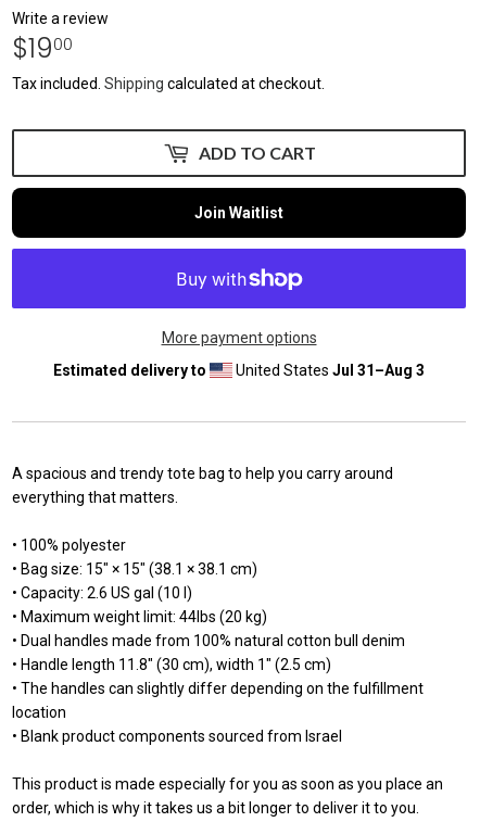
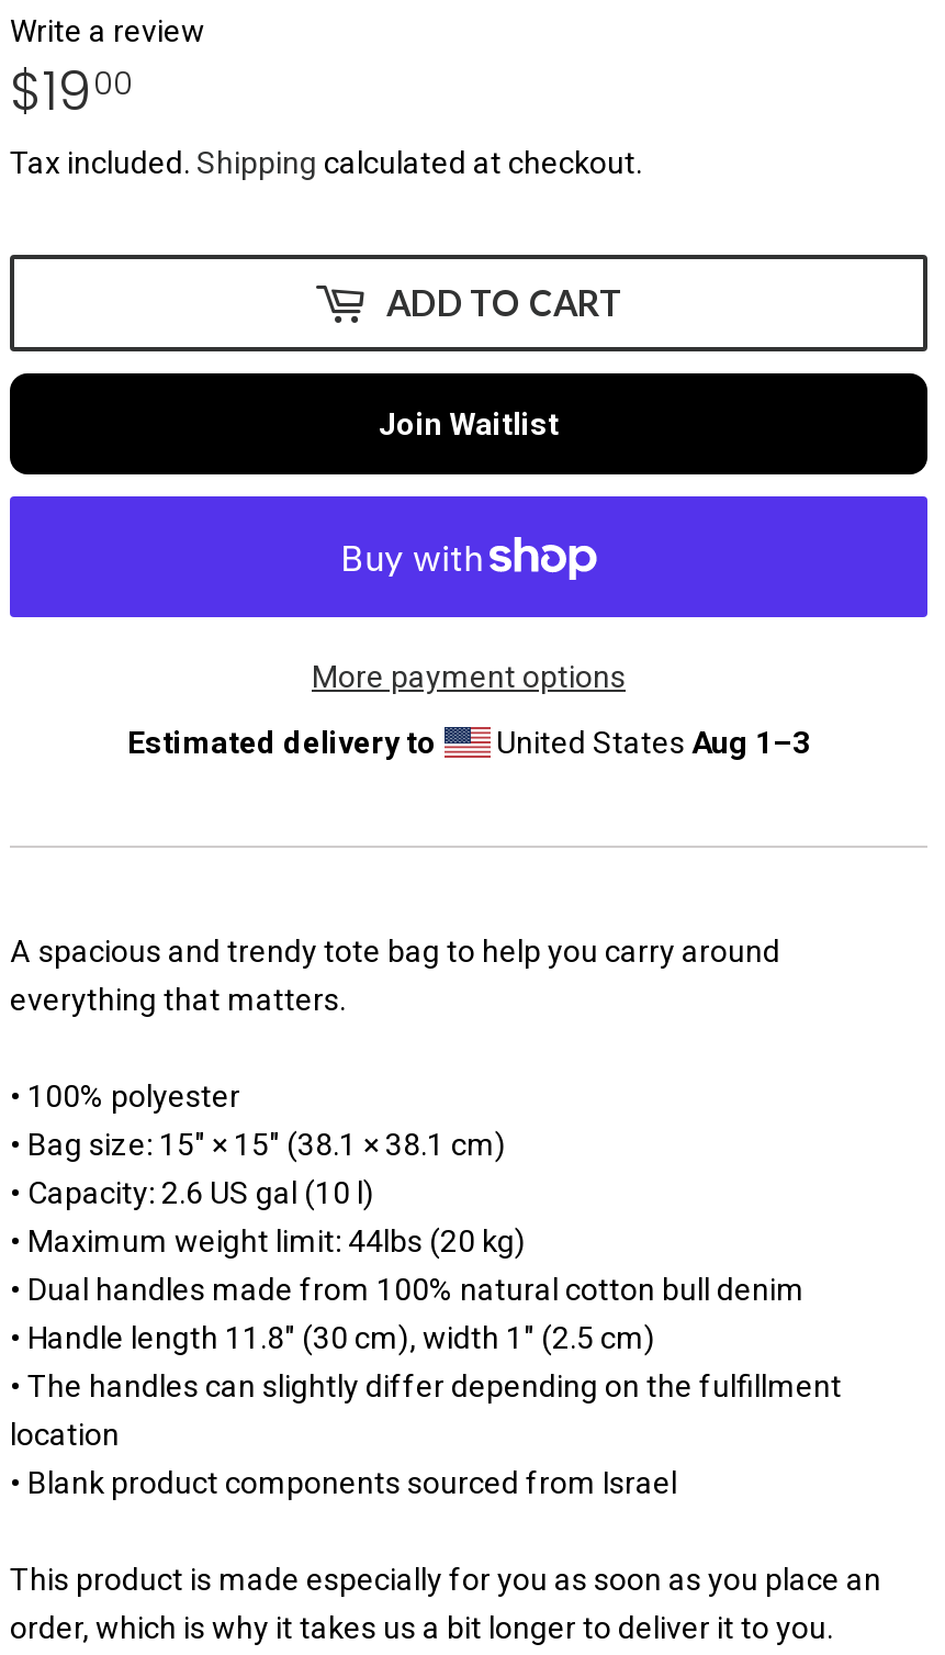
- United States Jul 31–Aug 3
+ United States Aug 1–3
